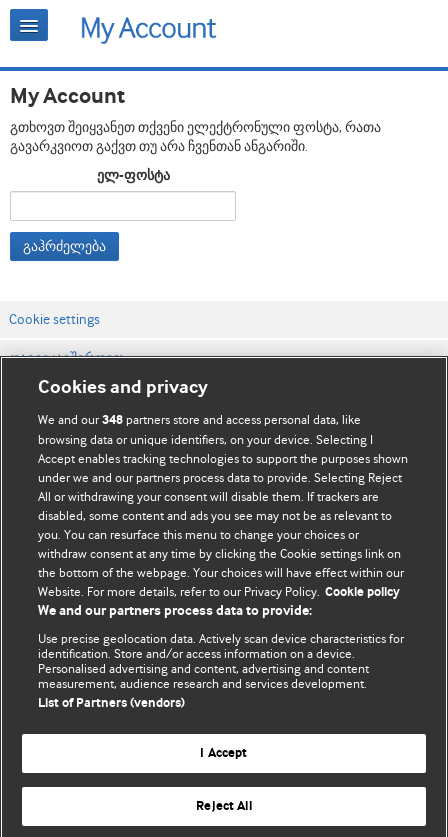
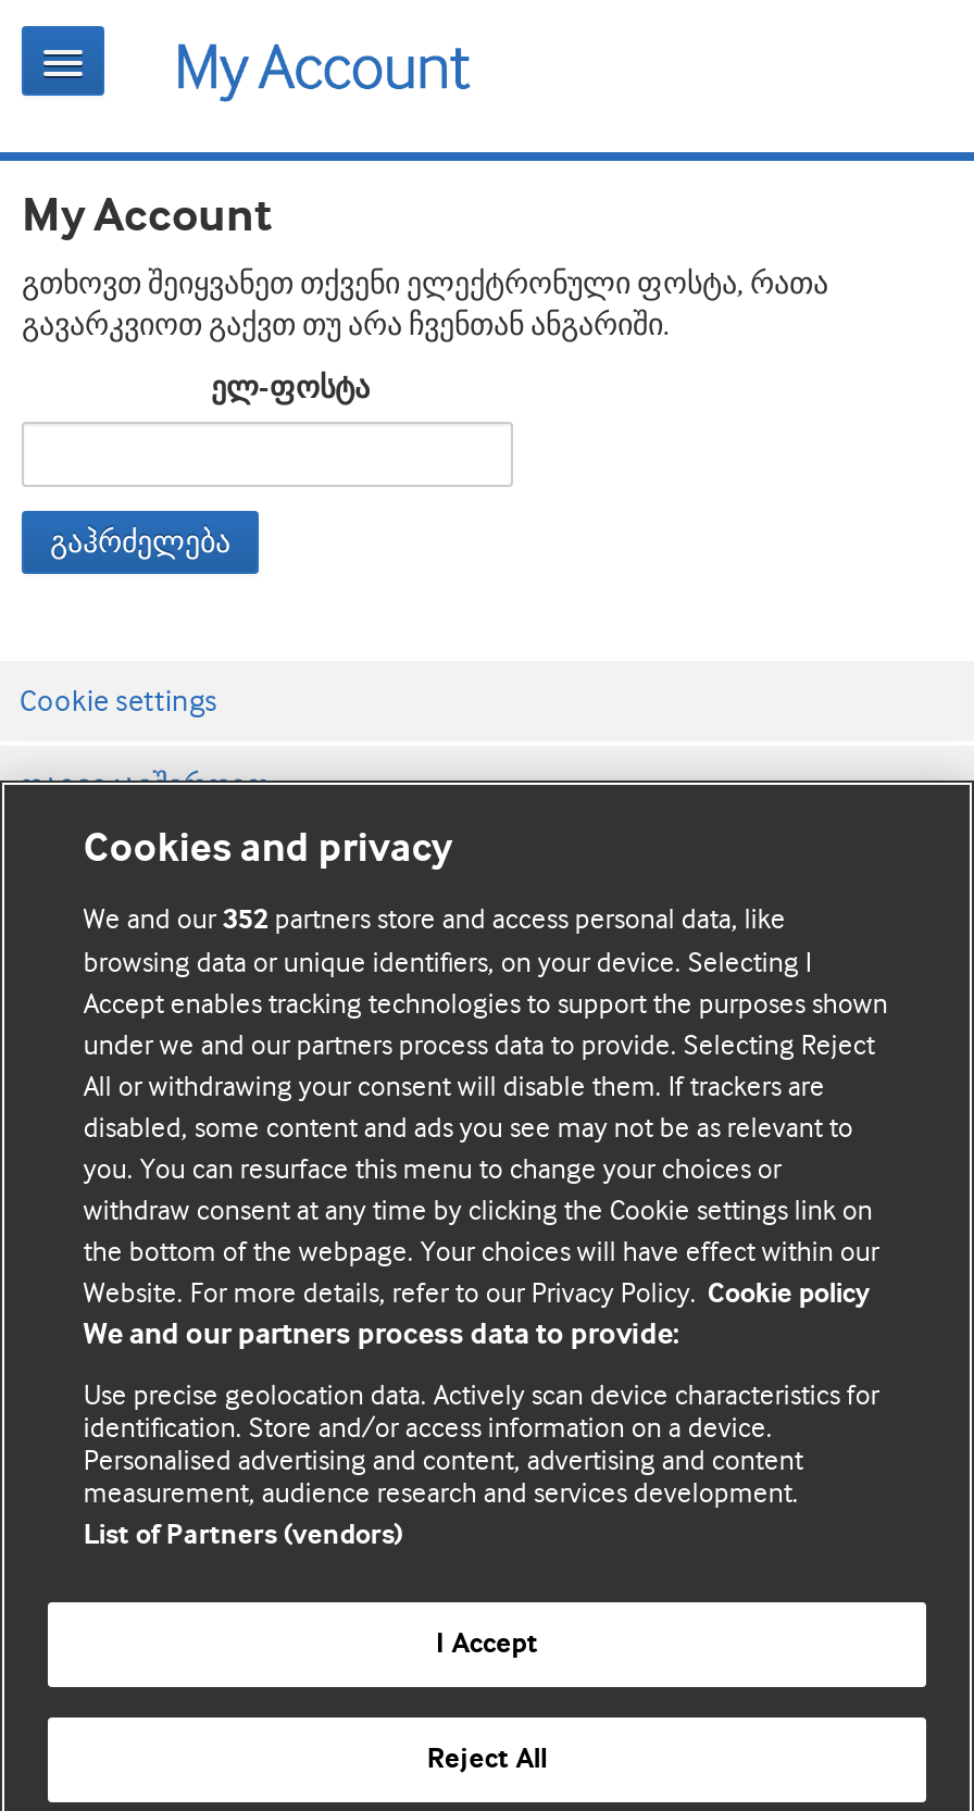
- We and our 348 partners store and access personal data, like
+ We and our 352 partners store and access personal data, like
